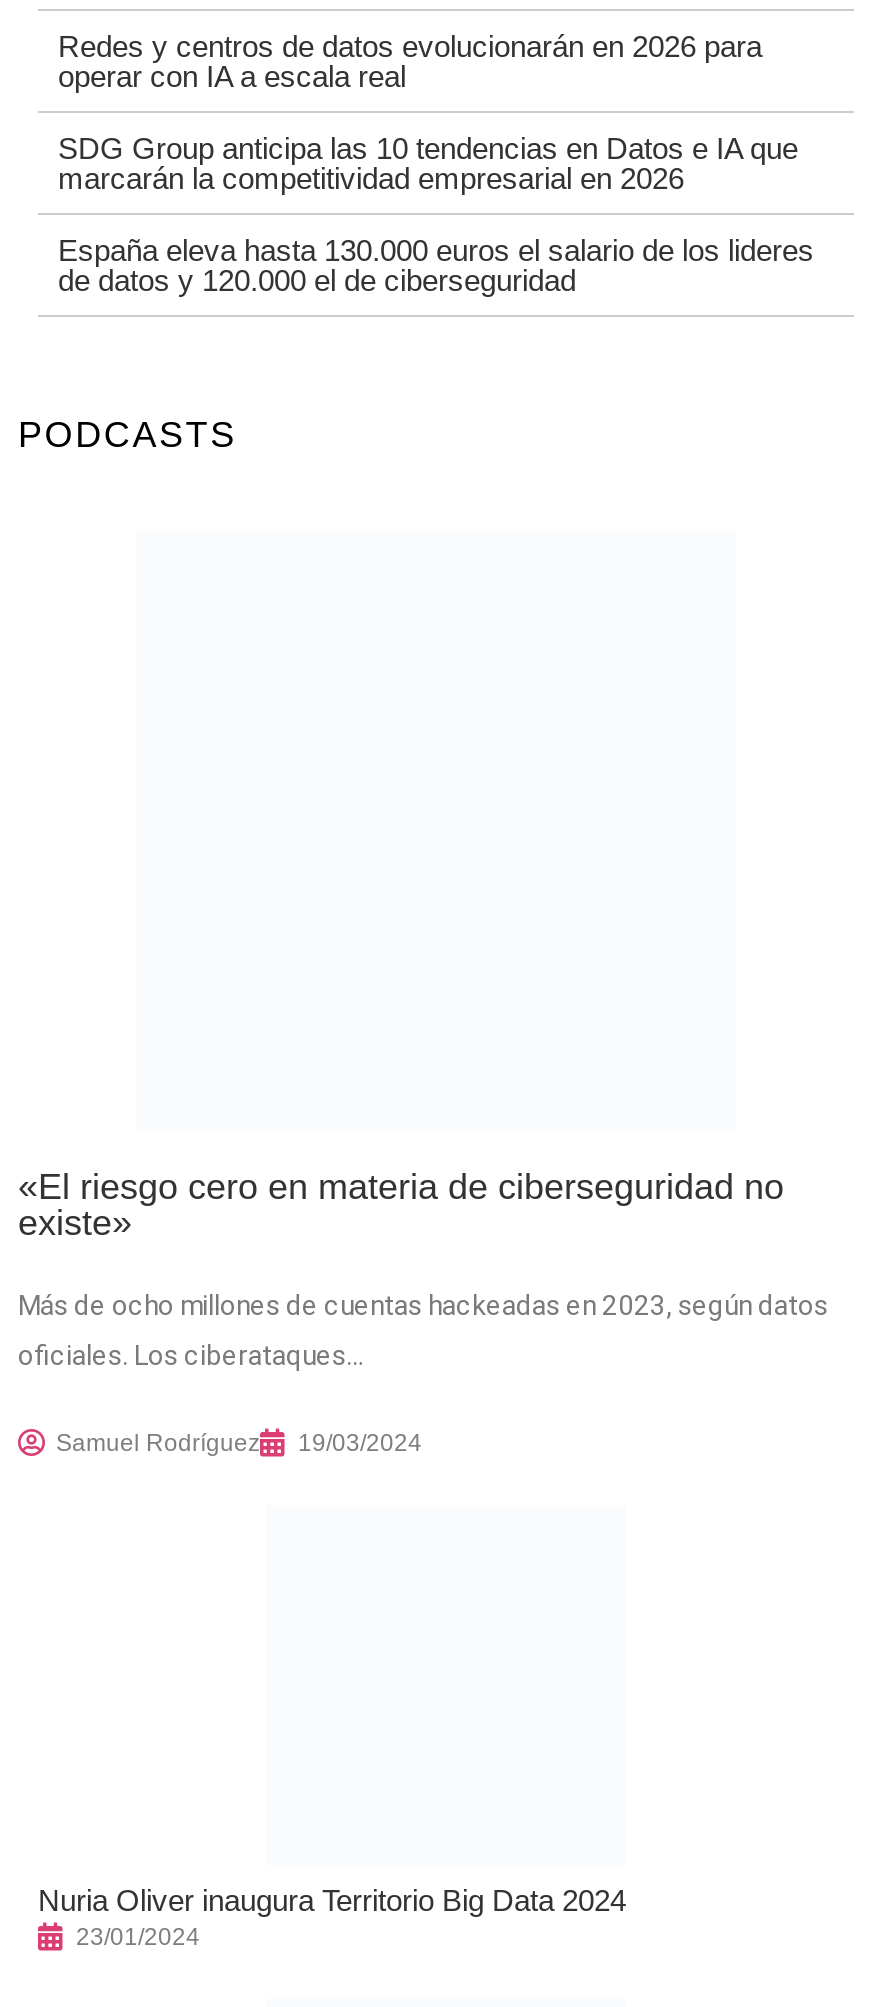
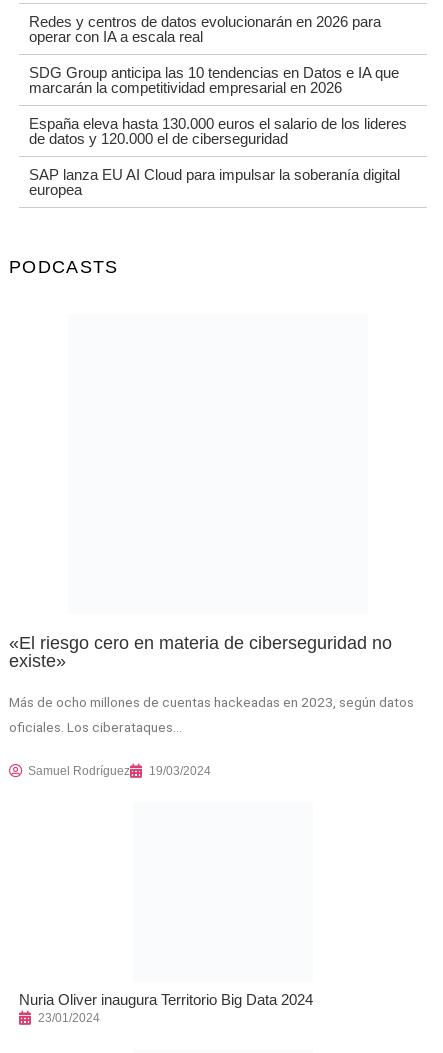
+ SAP lanza EU AI Cloud para impulsar la soberanía digital
+ europea
